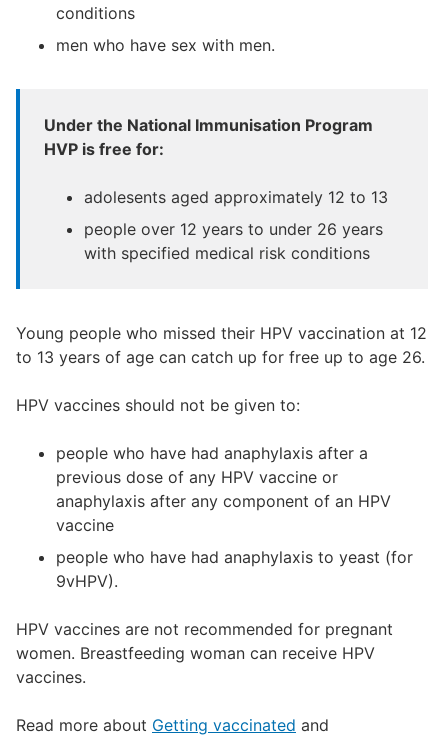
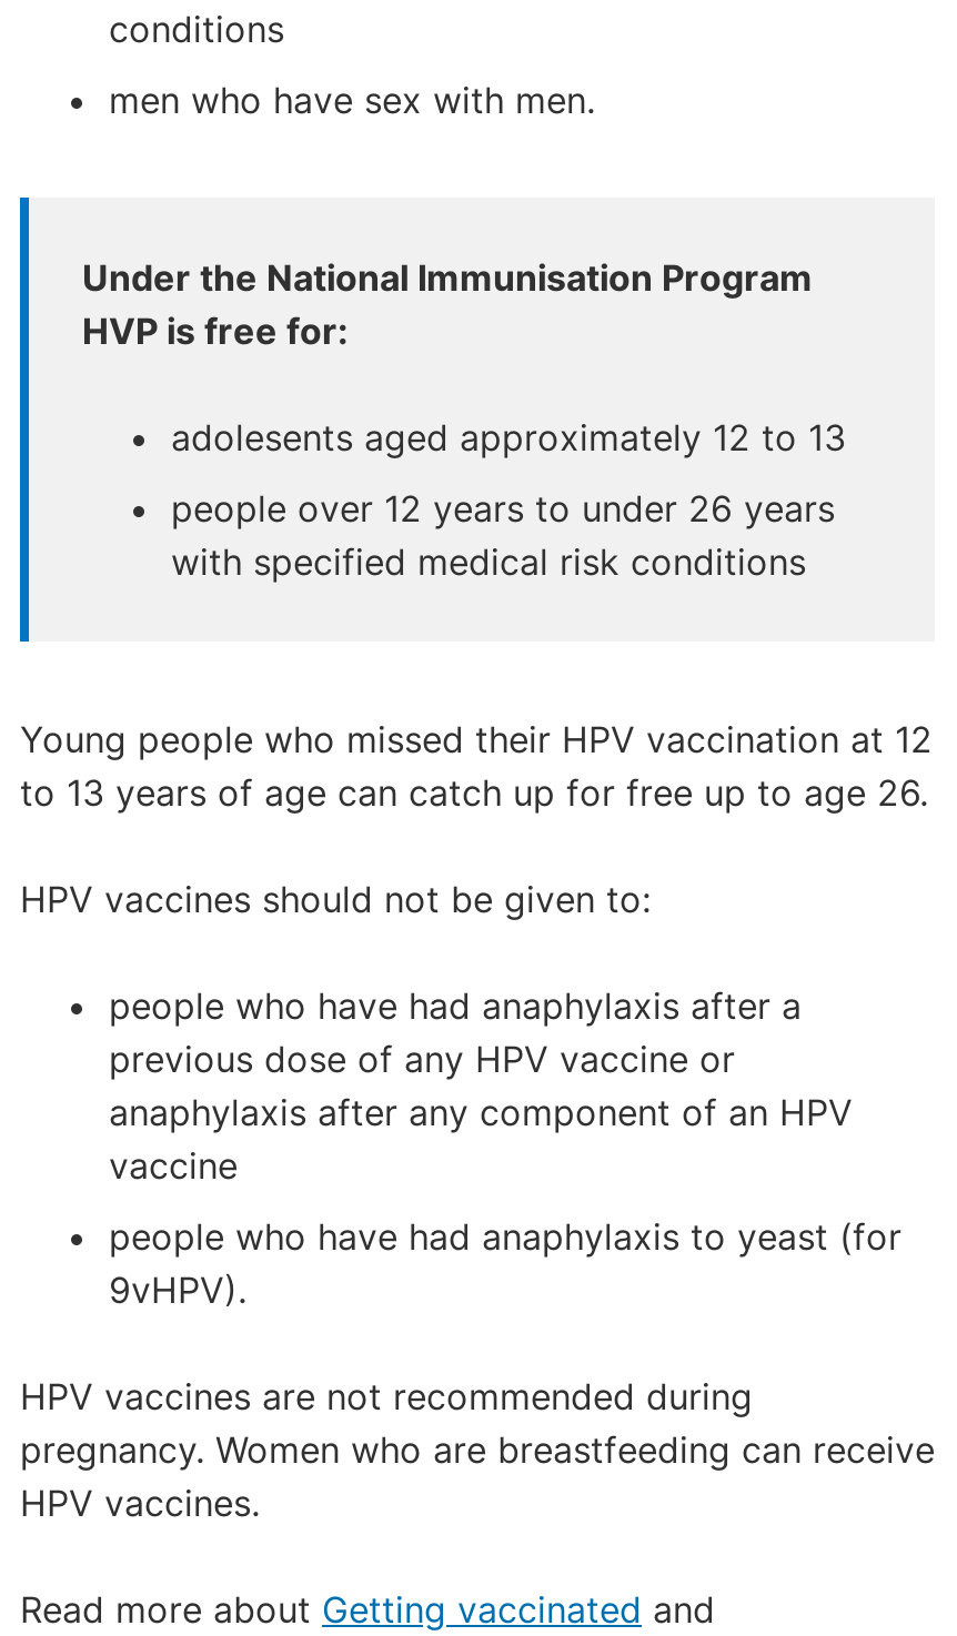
- HPV vaccines are not recommended for pregnant
- women. Breastfeeding woman can receive HPV
- vaccines.
+ HPV vaccines are not recommended during
+ pregnancy. Women who are breastfeeding can receive
+ HPV vaccines.
